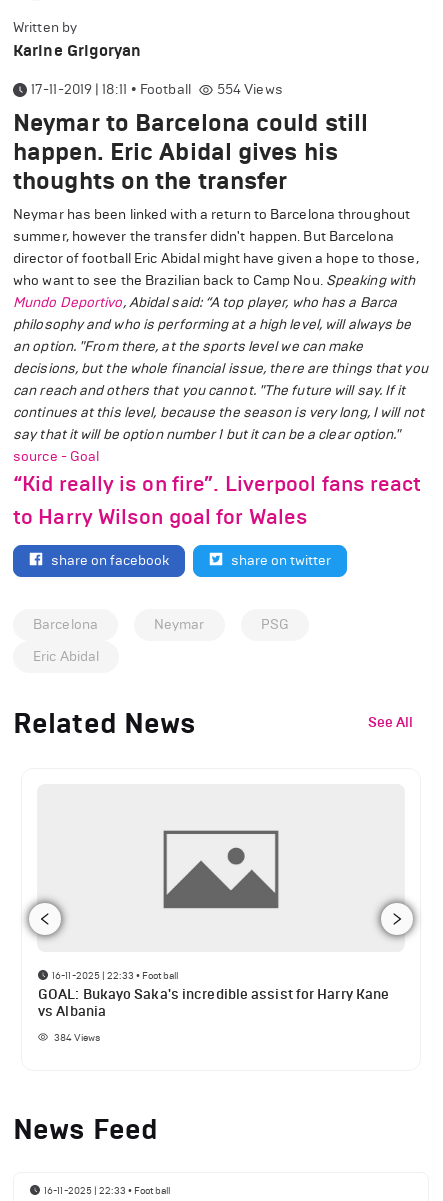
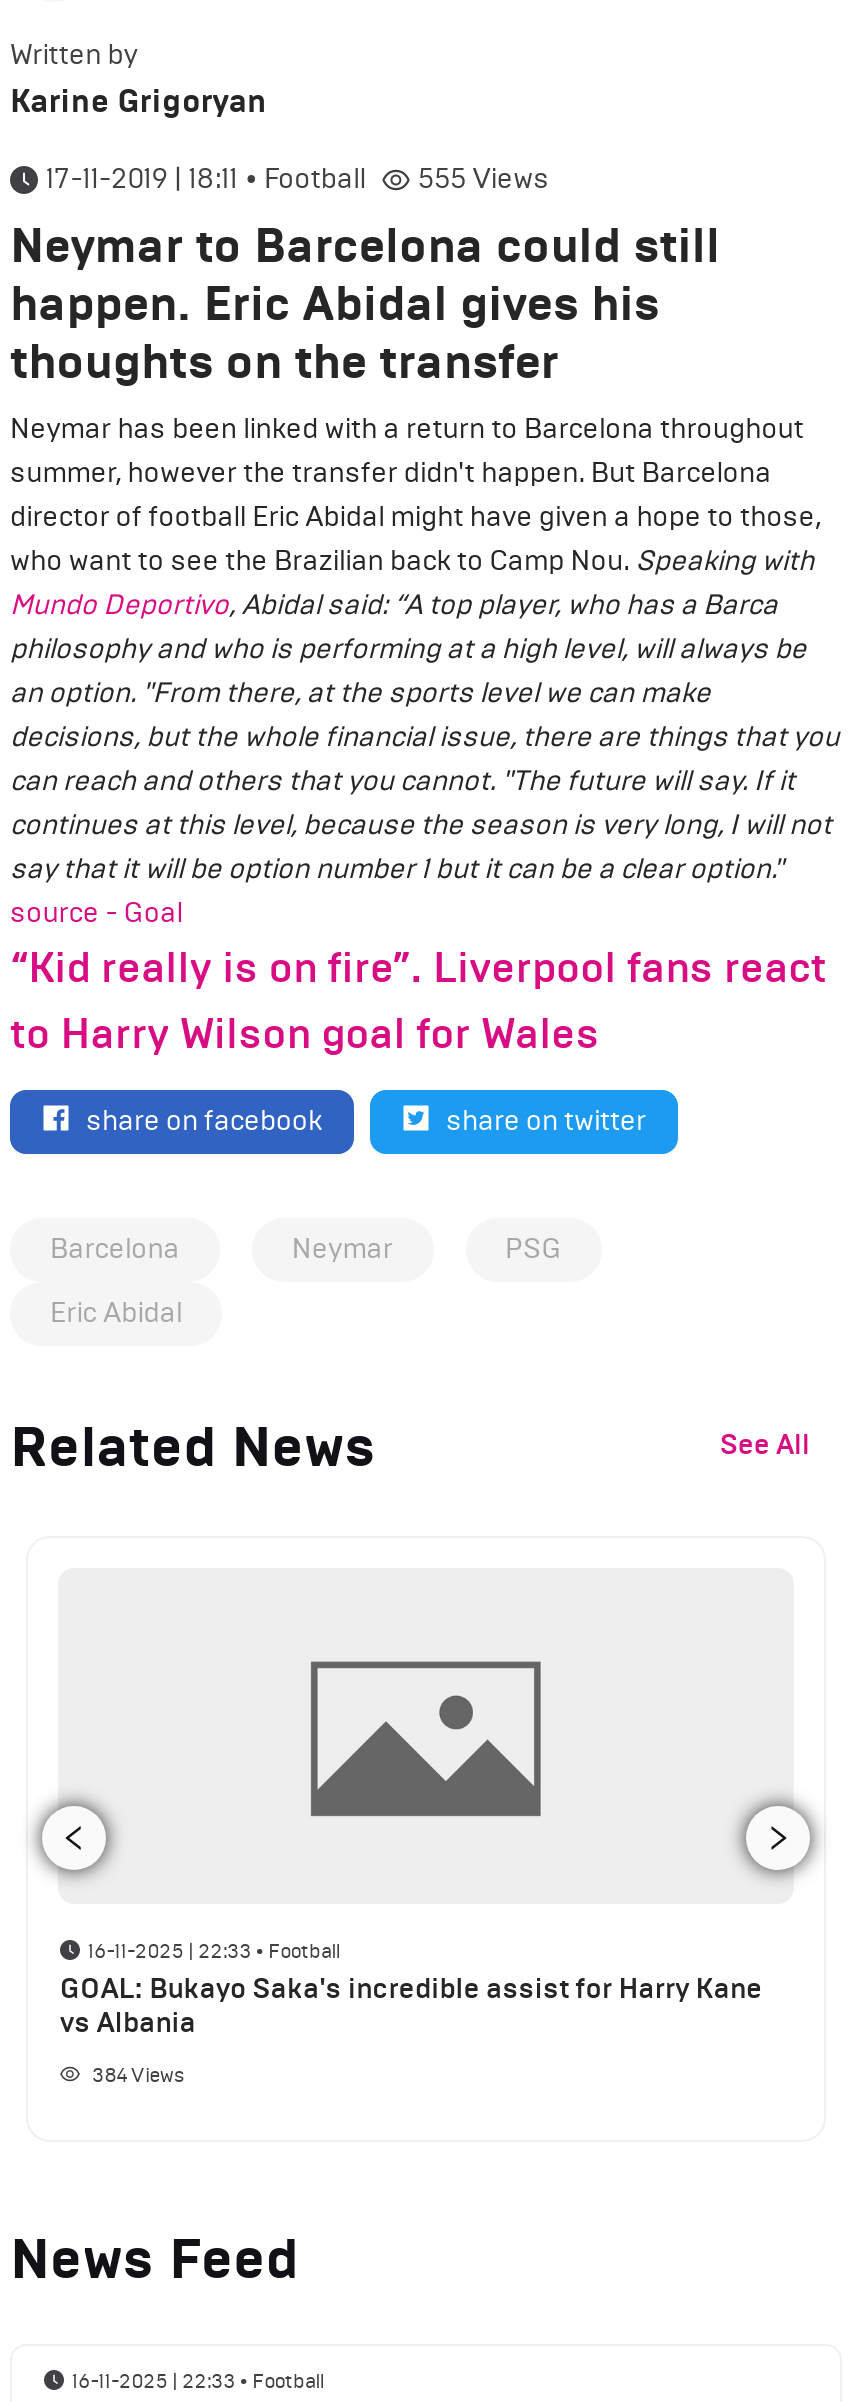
- 554 Views
+ 555 Views
